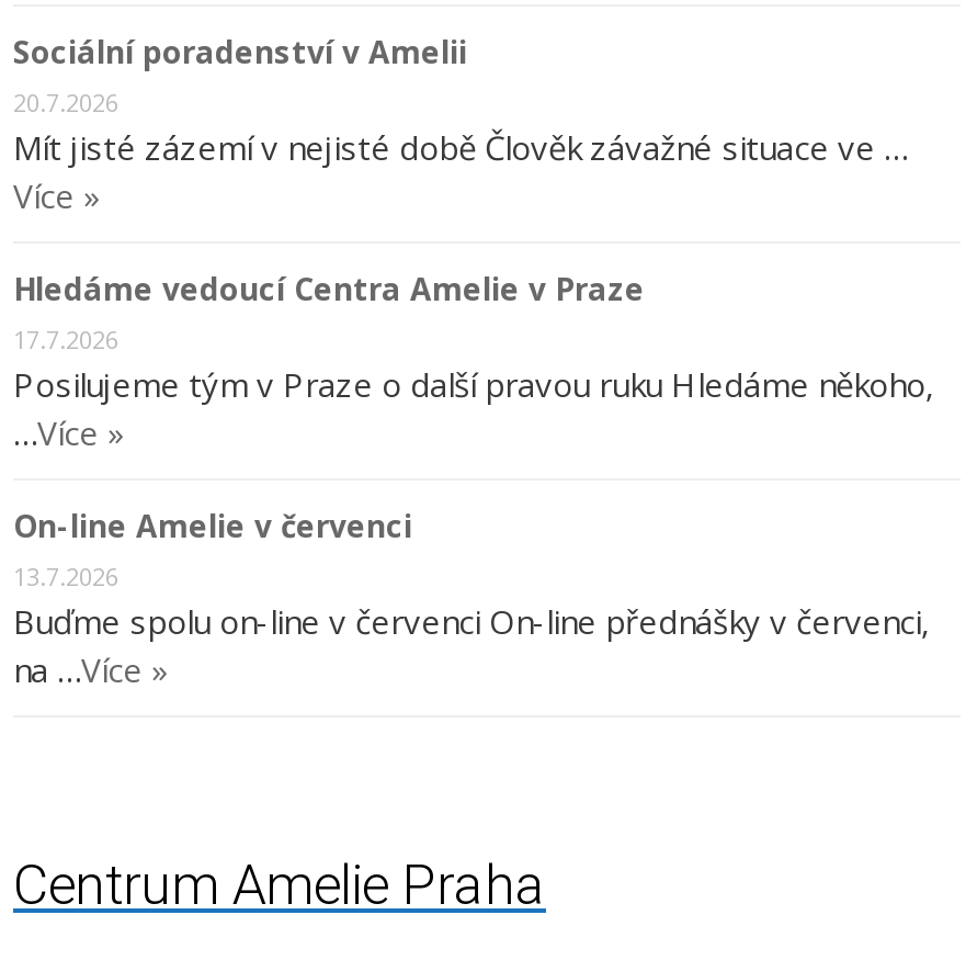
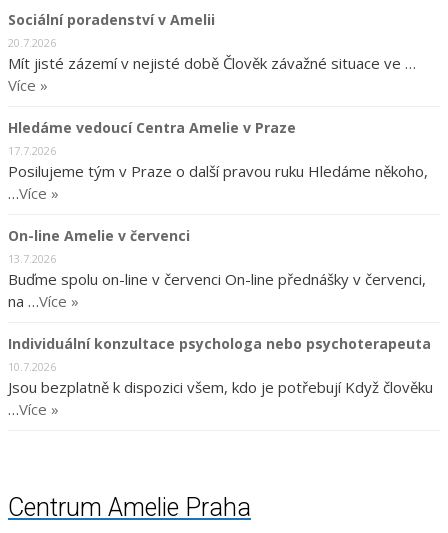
+ Individuální konzultace psychologa nebo psychoterapeuta
+ 10.7.2026
+ Jsou bezplatně k dispozici všem, kdo je potřebují Když člověku
+ …Více »
